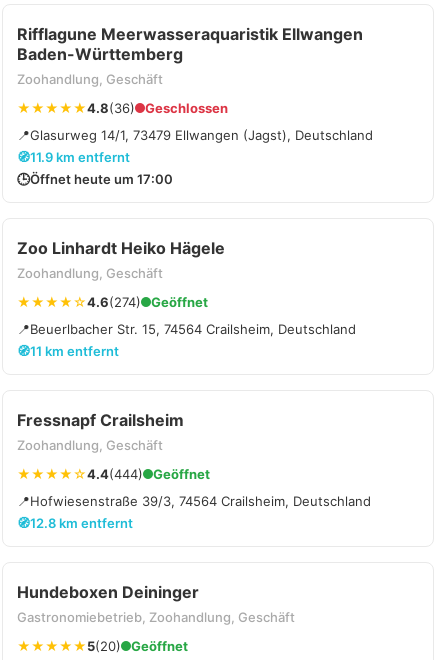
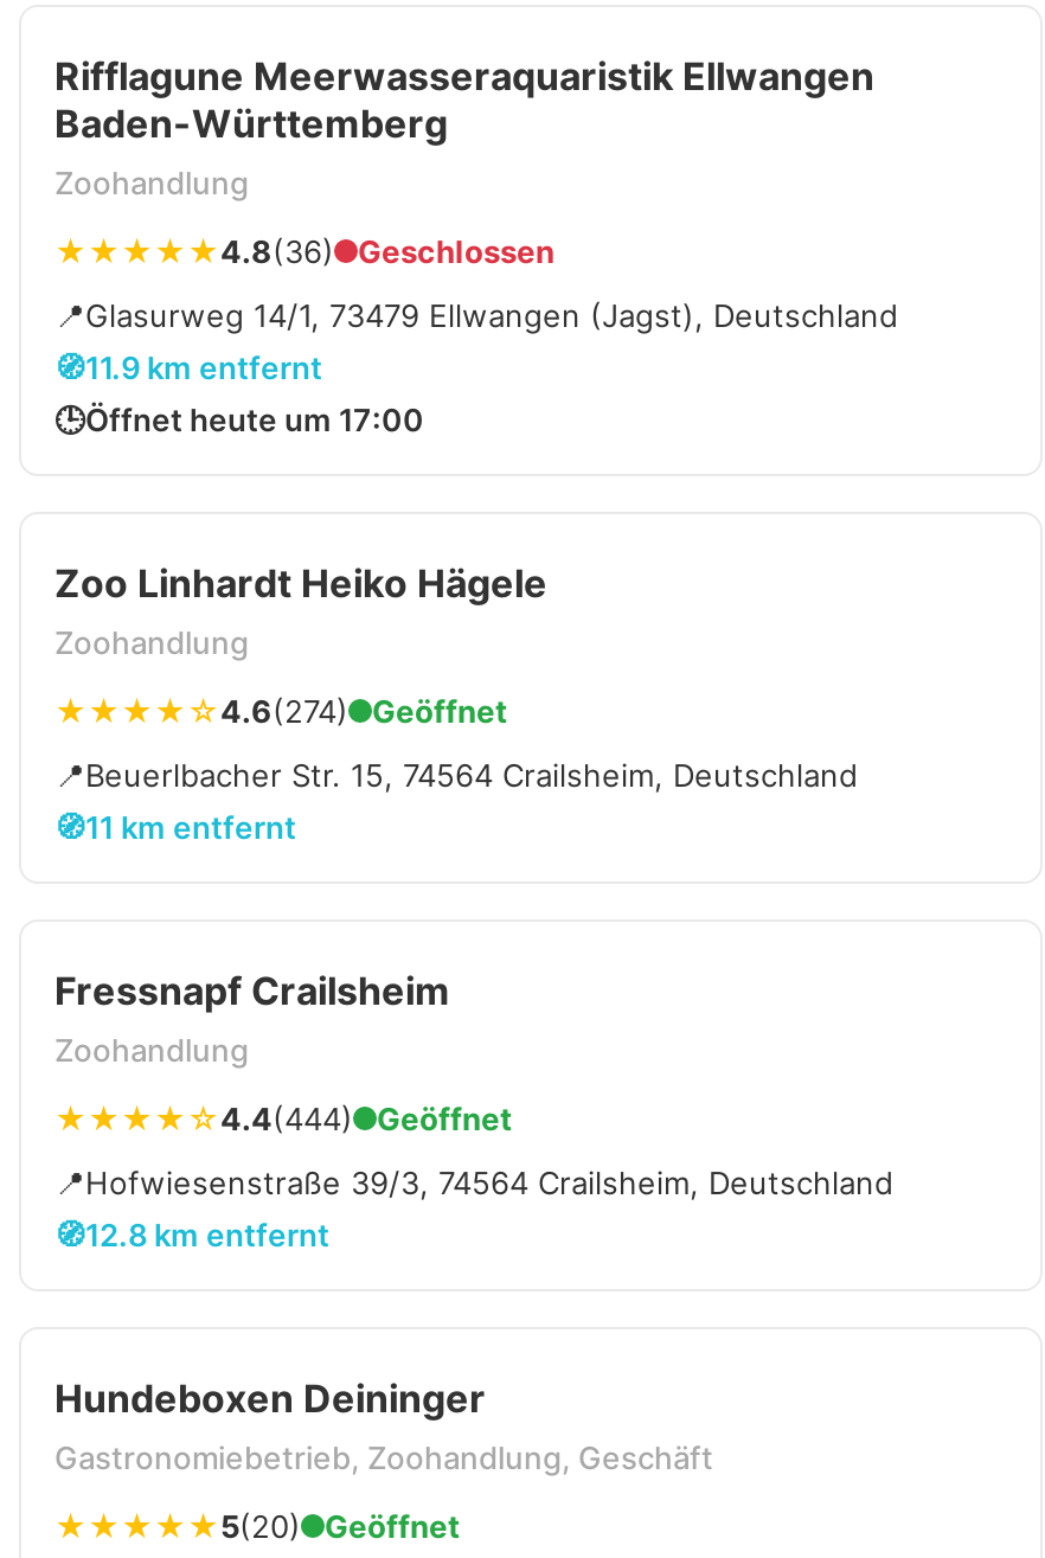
- Zoohandlung, Geschäft
+ Zoohandlung

- Zoohandlung, Geschäft
+ Zoohandlung

- Zoohandlung, Geschäft
+ Zoohandlung
